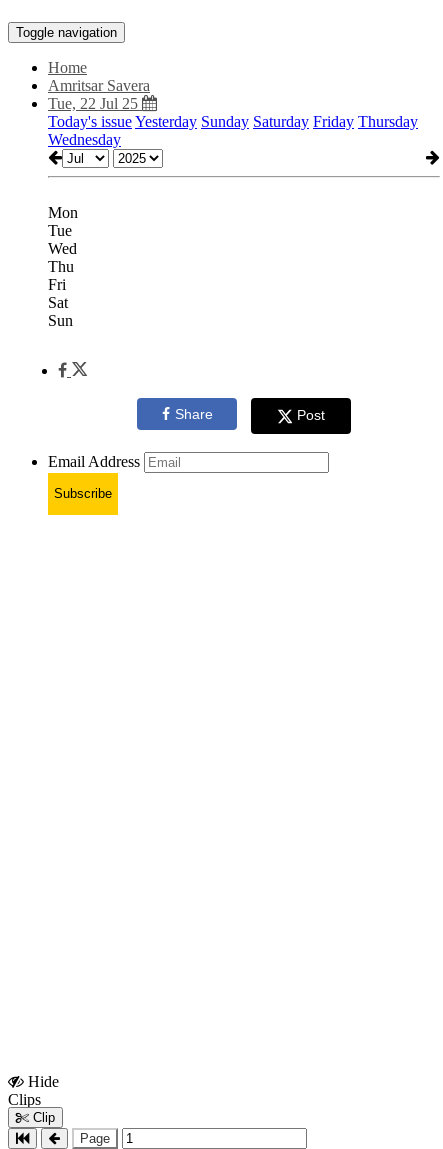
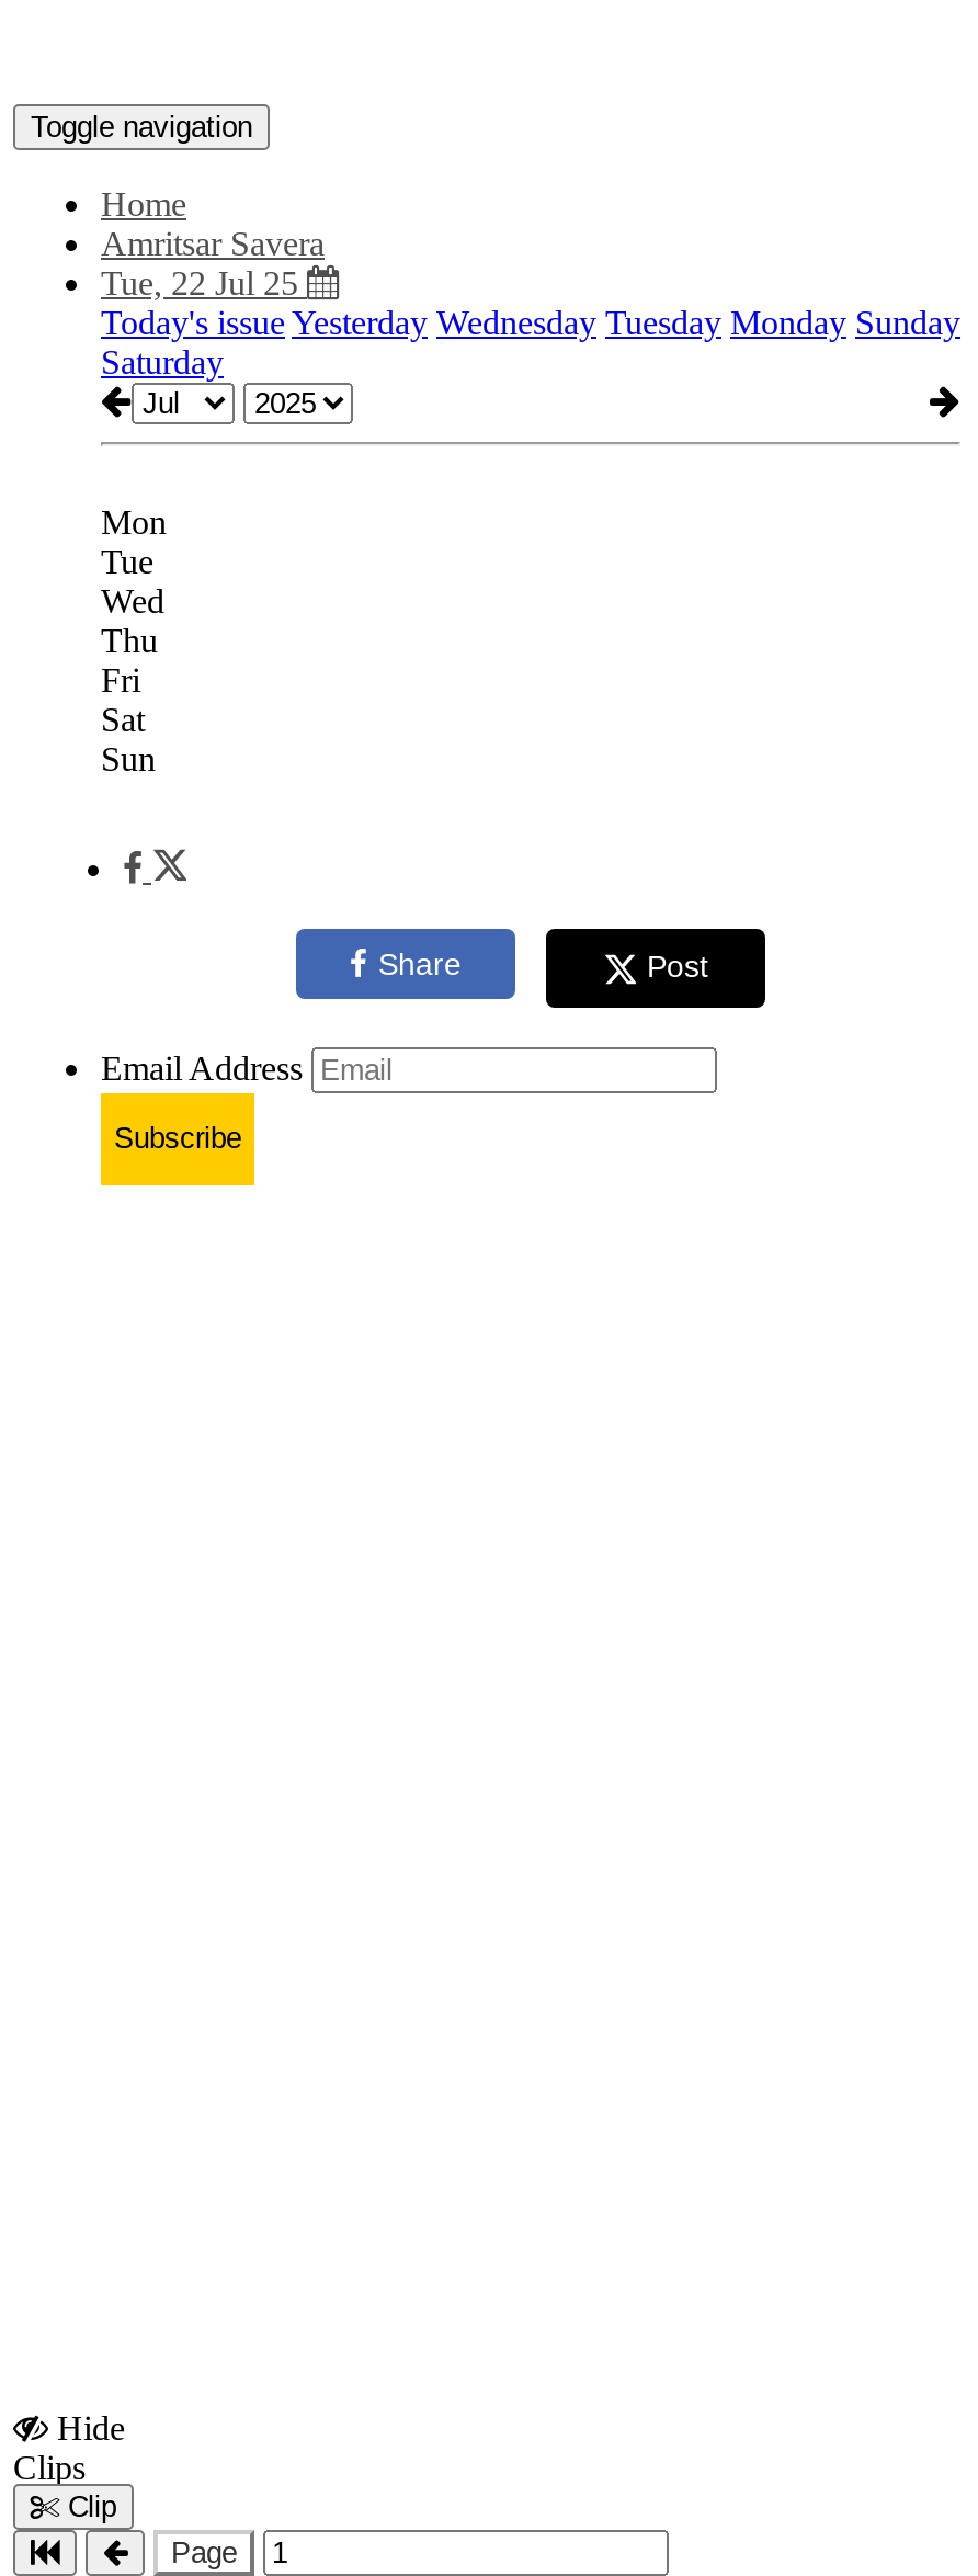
- Today's issue Yesterday Sunday Saturday Friday Thursday
- Wednesday
+ Today's issue Yesterday Wednesday Tuesday Monday Sunday
+ Saturday
